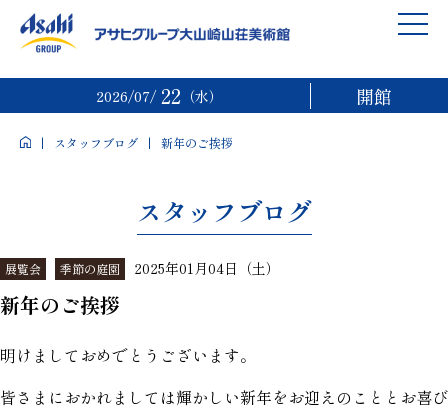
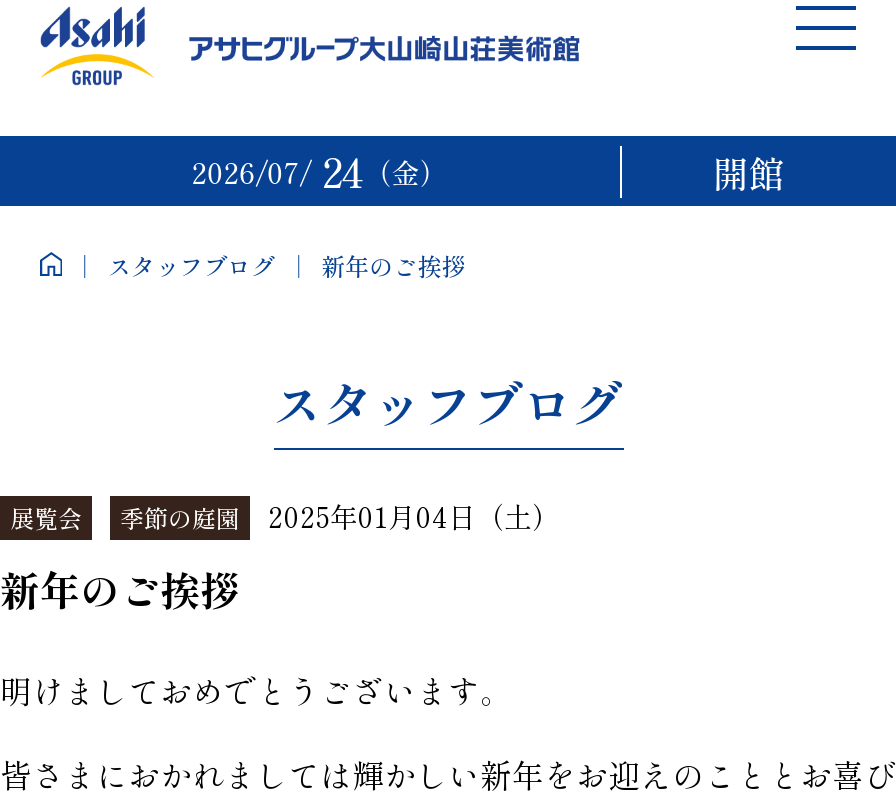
- 2026/07/ 22（水）
+ 2026/07/ 24（金）
